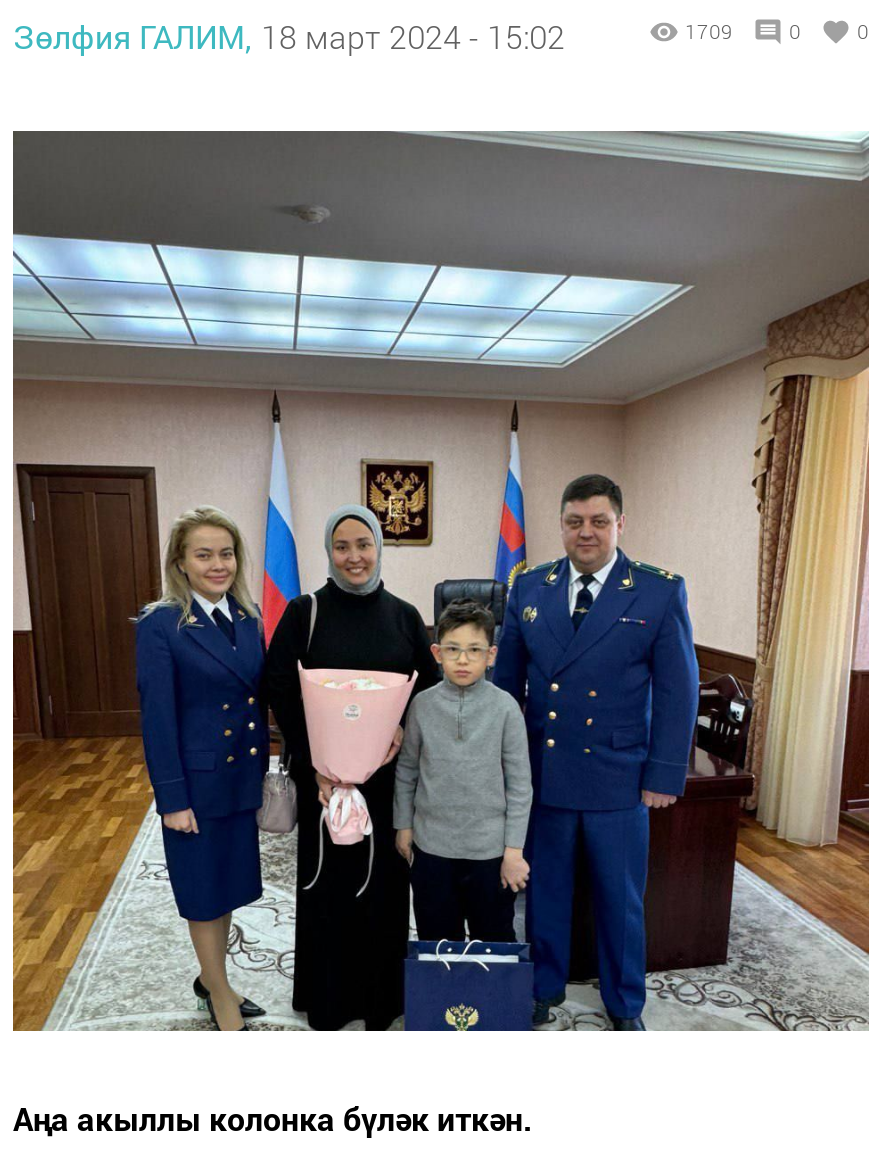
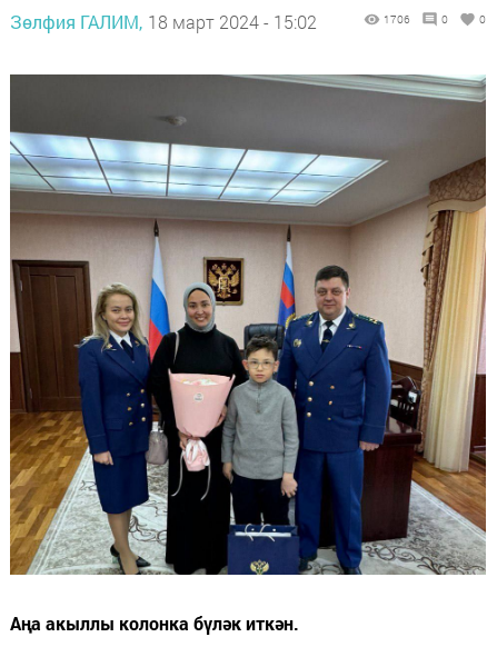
- 1709
+ 1706
